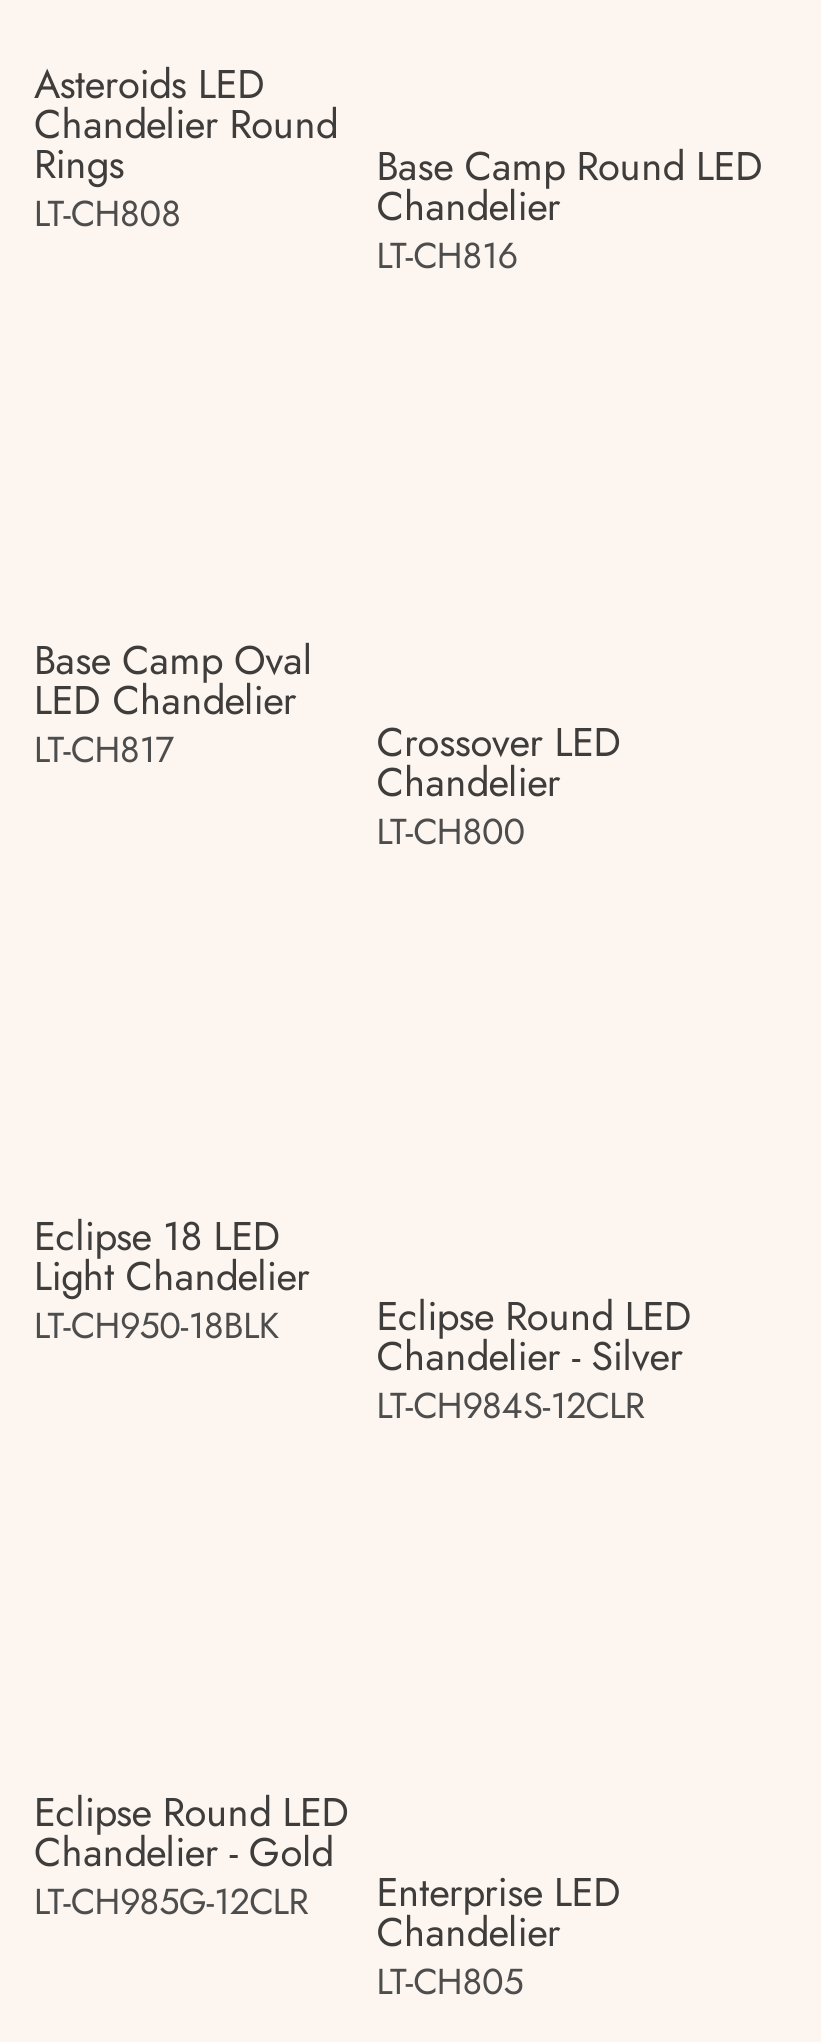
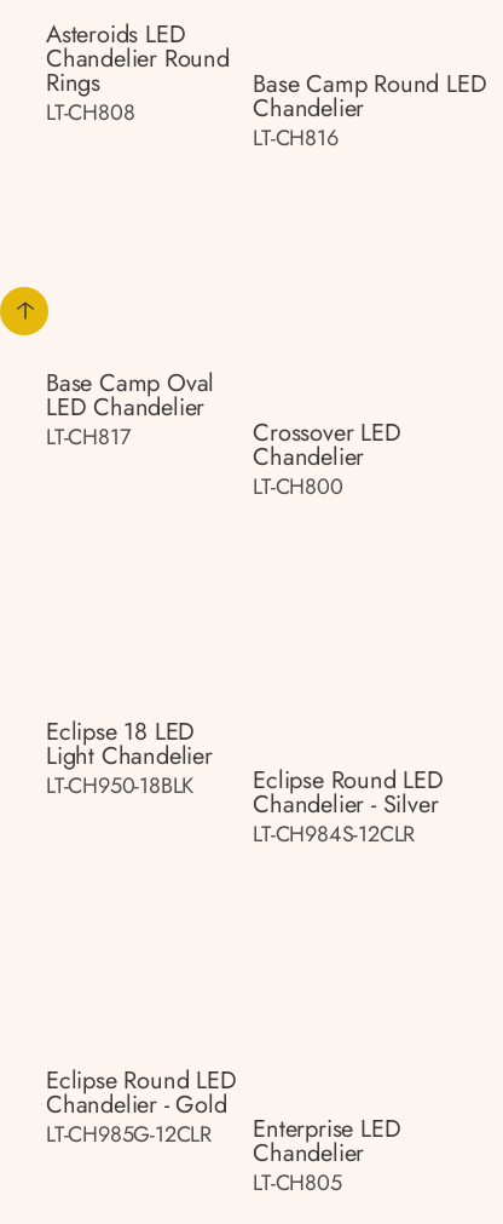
+ [image]
